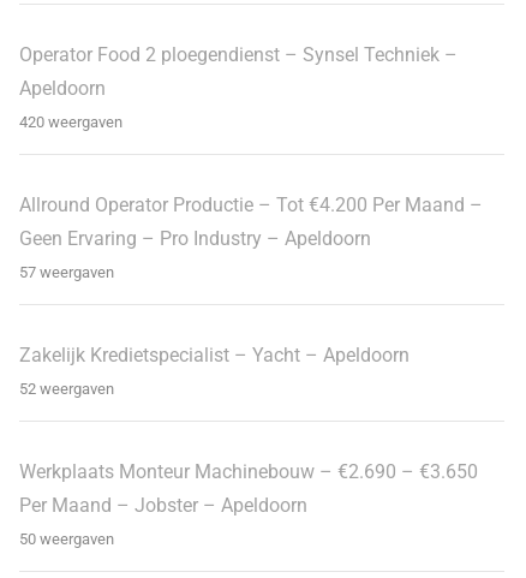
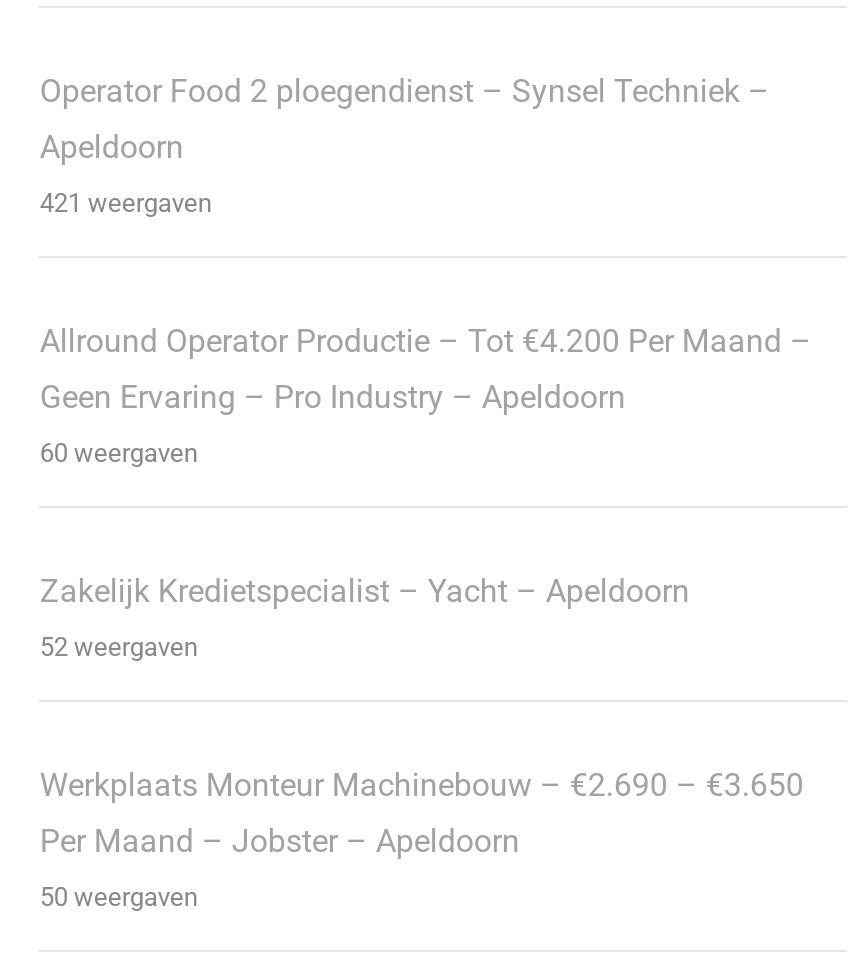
- 420 weergaven
+ 421 weergaven

- 57 weergaven
+ 60 weergaven
